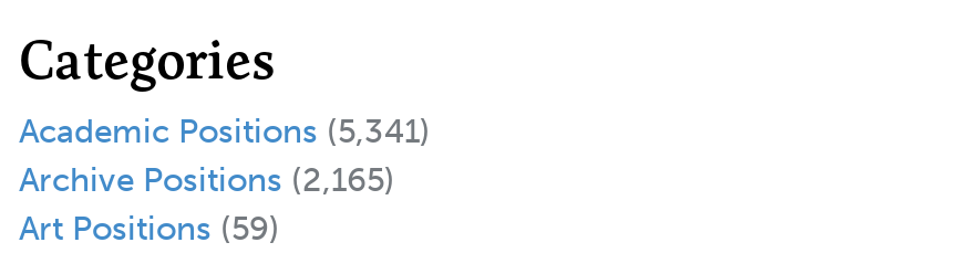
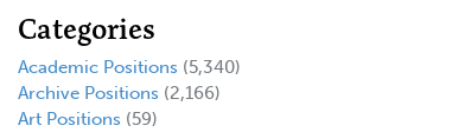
- Academic Positions (5,341)
+ Academic Positions (5,340)

- Archive Positions (2,165)
+ Archive Positions (2,166)
